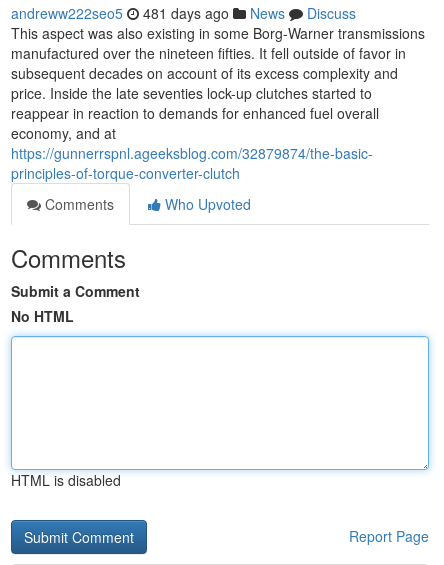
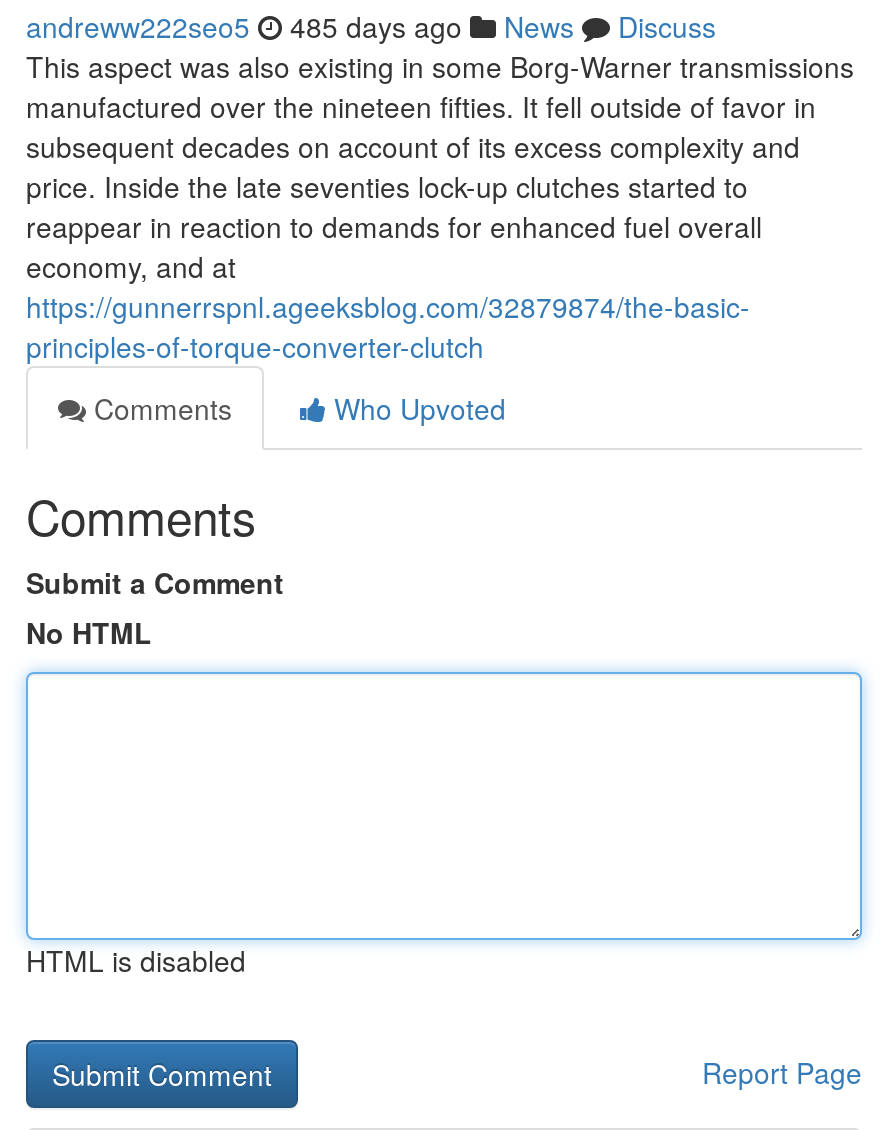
- andreww222seo5 481 days ago News Discuss
+ andreww222seo5 485 days ago News Discuss
